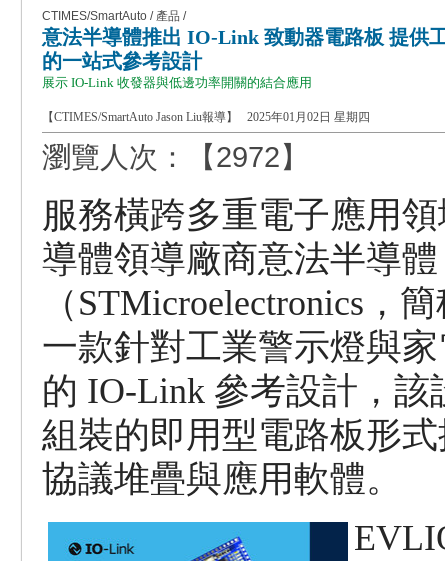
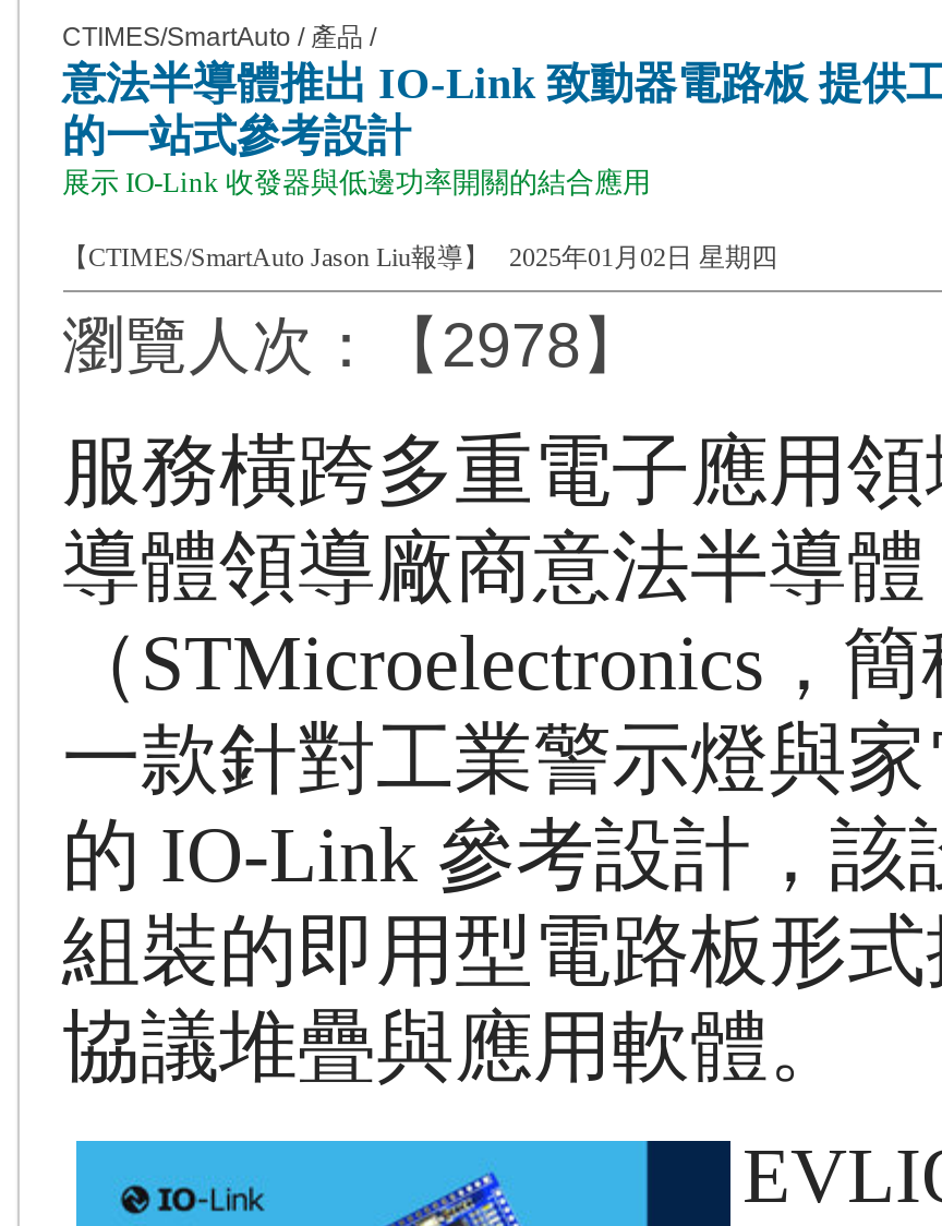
- 瀏覽人次：【2972】
+ 瀏覽人次：【2978】
